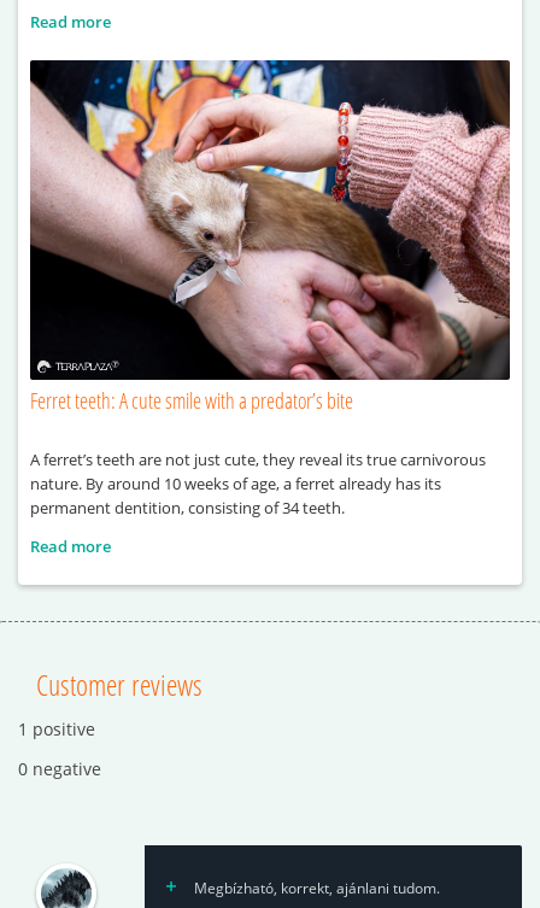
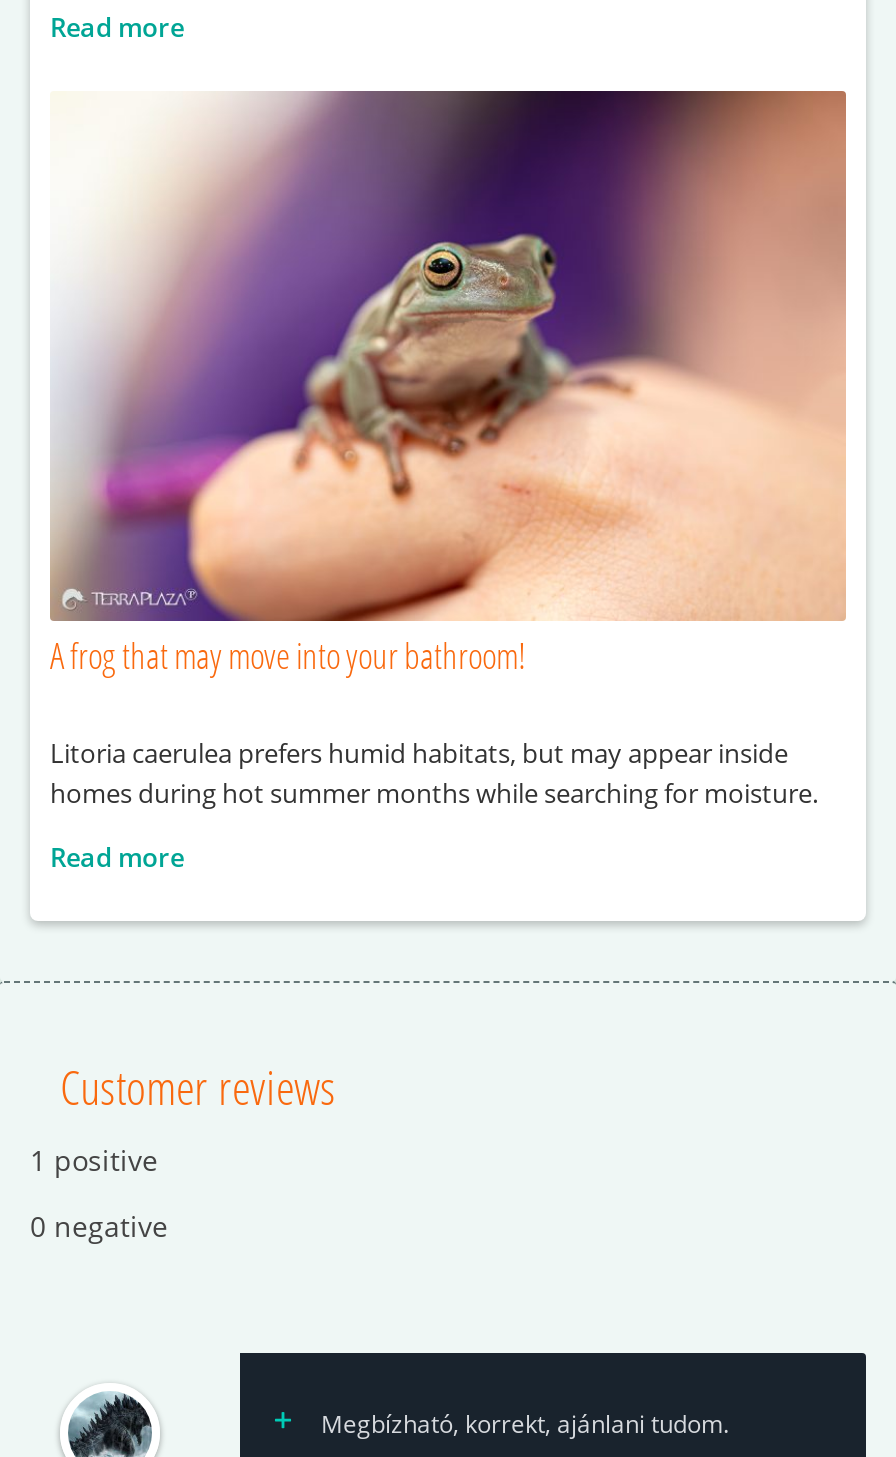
- [image]
- Ferret teeth: A cute smile with a predator’s bite
+ [image]
+ A frog that may move into your bathroom!

- A ferret’s teeth are not just cute, they reveal its true carnivorous
- nature. By around 10 weeks of age, a ferret already has its
- permanent dentition, consisting of 34 teeth.
+ Litoria caerulea prefers humid habitats, but may appear inside
+ homes during hot summer months while searching for moisture.
